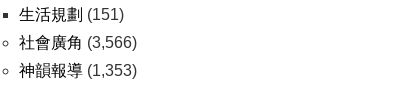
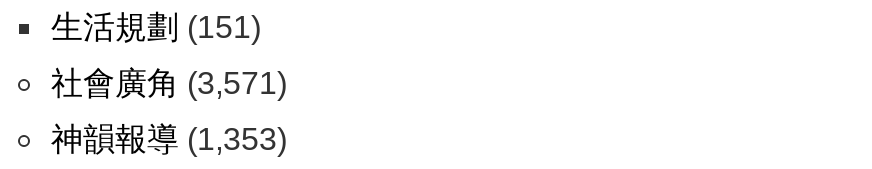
- 社會廣角(3,566)
+ 社會廣角(3,571)
